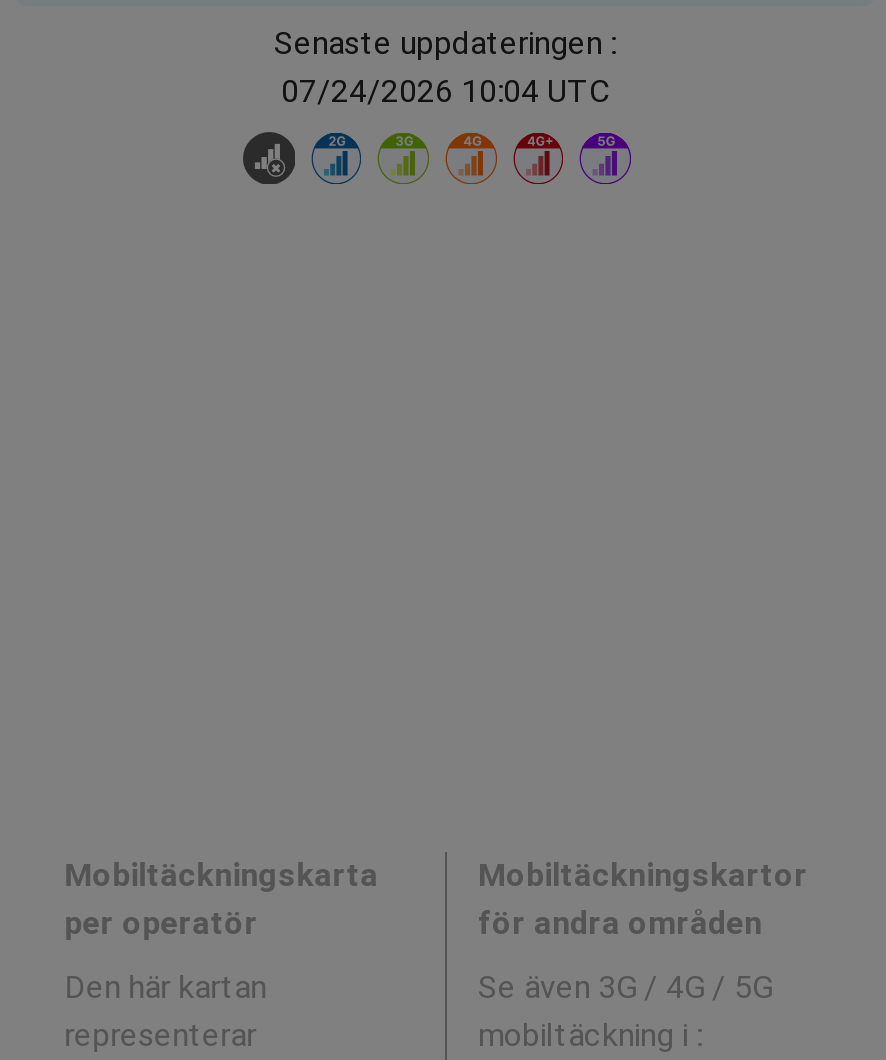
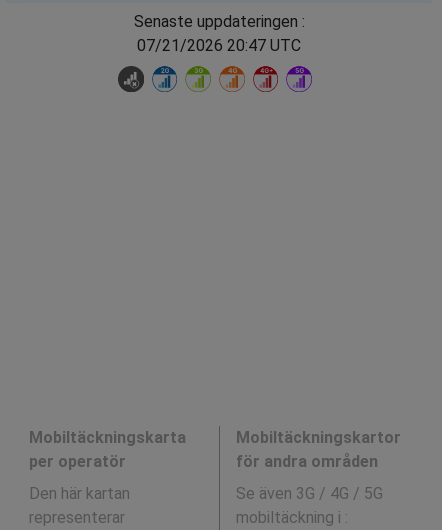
- 07/24/2026 10:04 UTC
+ 07/21/2026 20:47 UTC
